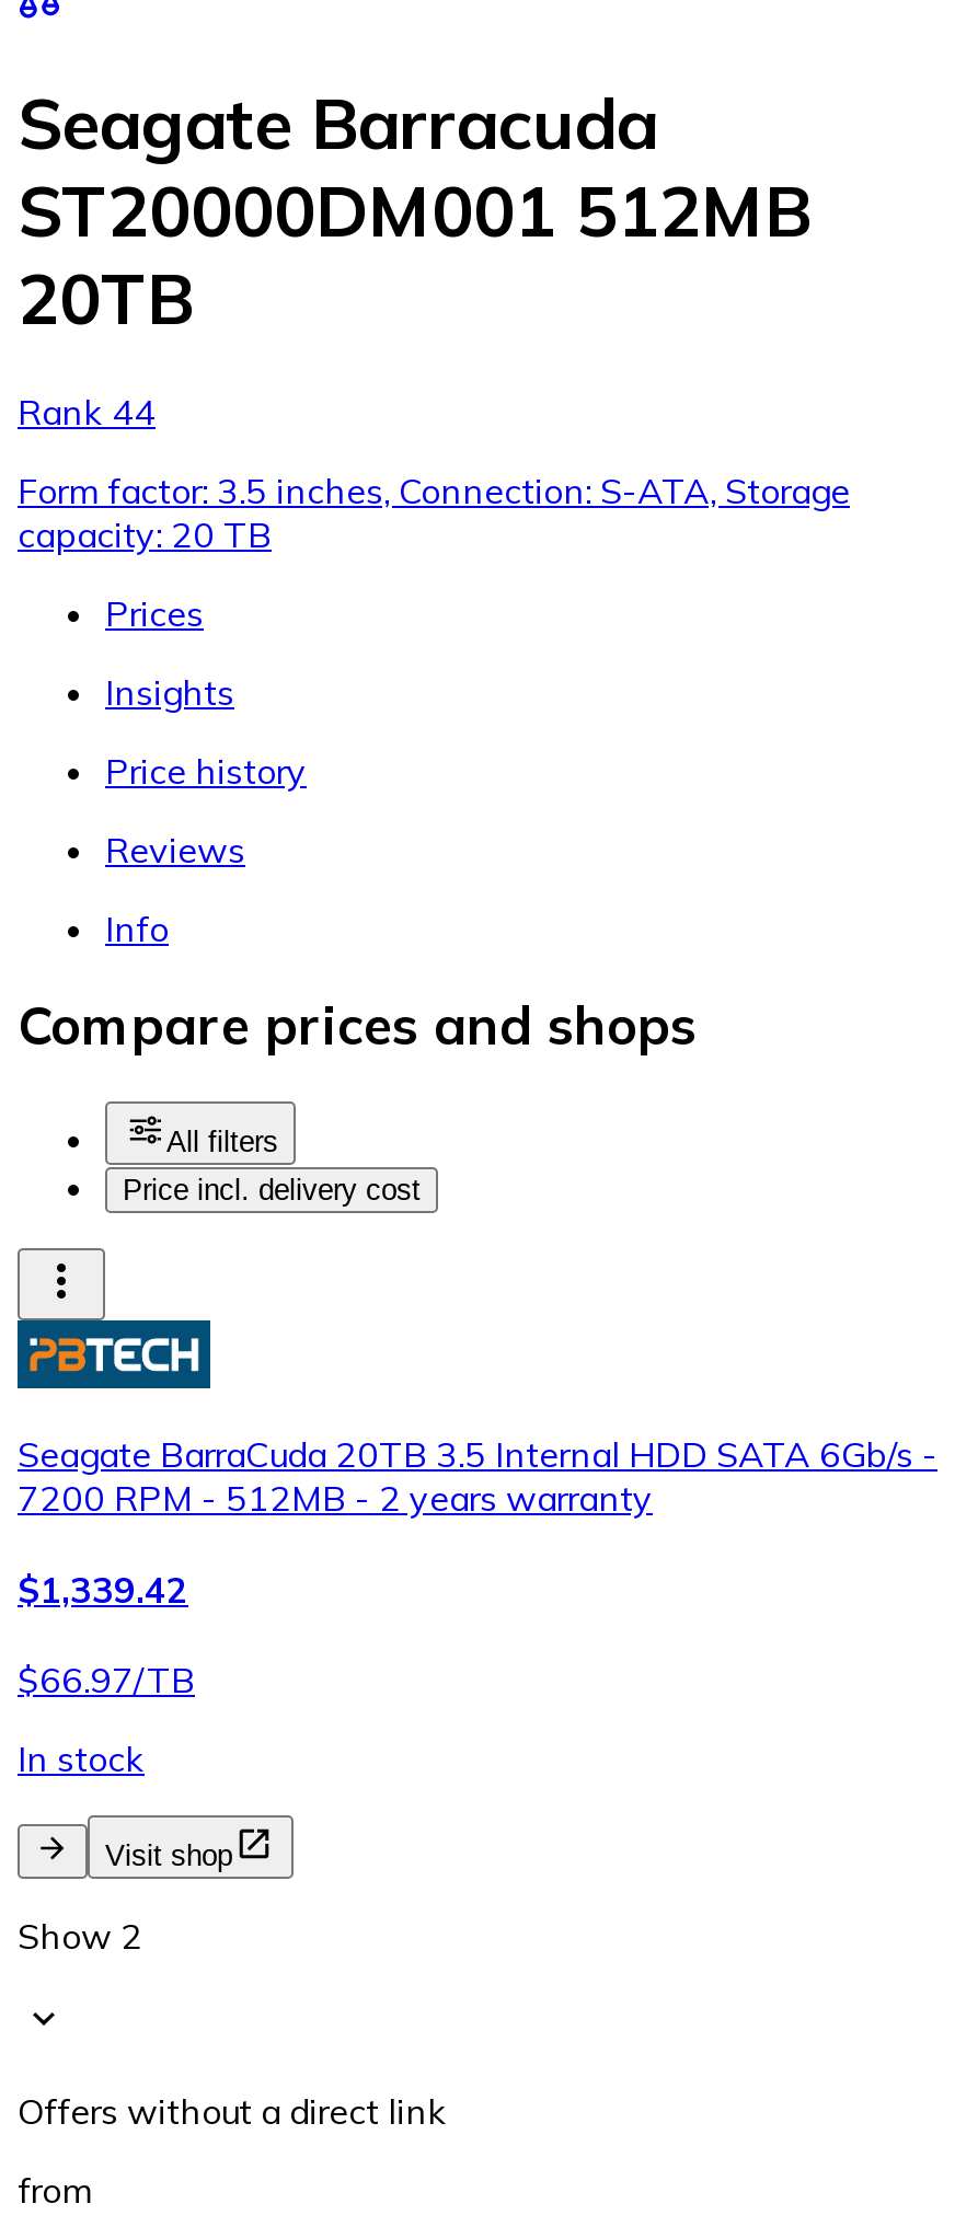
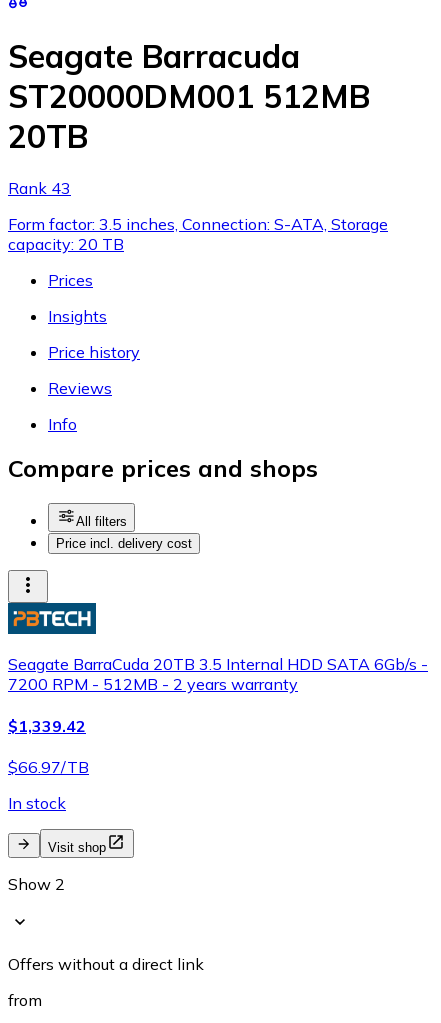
- Rank 44
+ Rank 43
